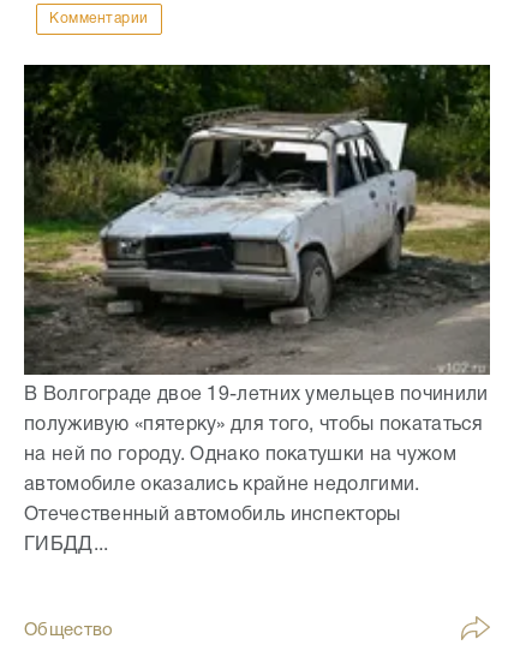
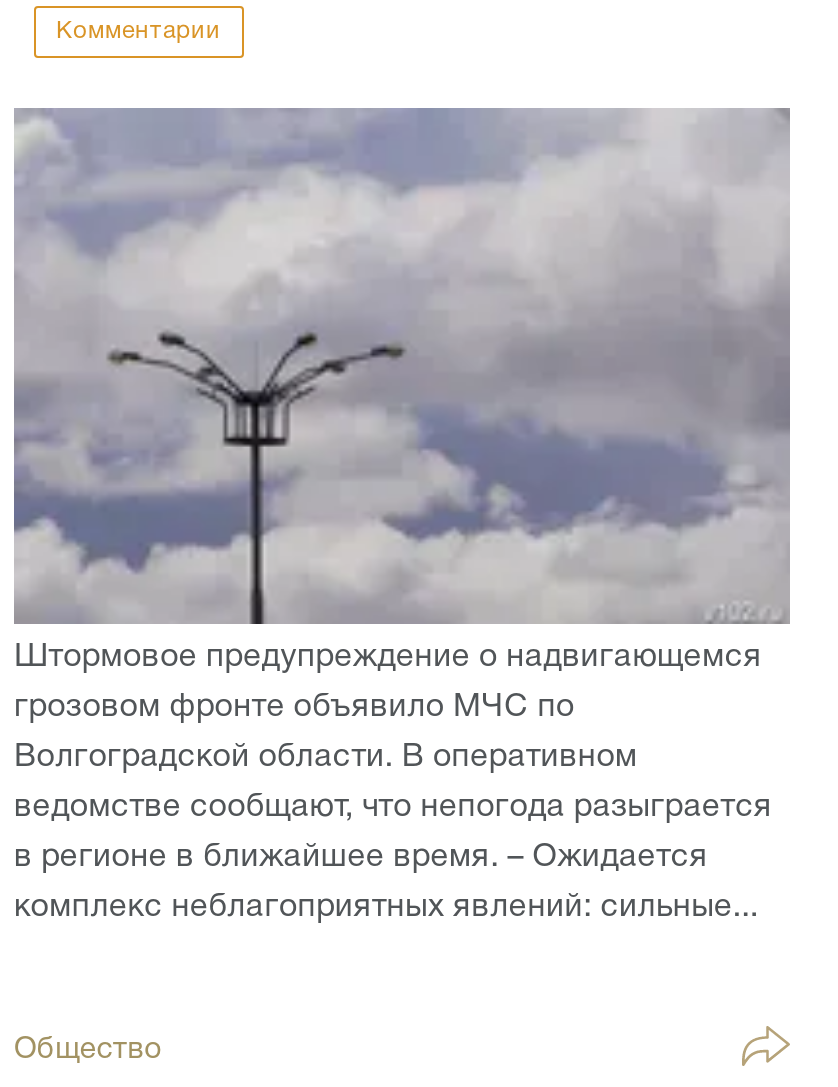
- [image]
- В Волгограде двое 19-летних умельцев починили
+ [image]
+ Штормовое предупреждение о надвигающемся

- полуживую «пятерку» для того, чтобы покататься
+ грозовом фронте объявило МЧС по

- на ней по городу. Однако покатушки на чужом
+ Волгоградской области. В оперативном

- автомобиле оказались крайне недолгими.
+ ведомстве сообщают, что непогода разыграется

- Отечественный автомобиль инспекторы
+ в регионе в ближайшее время. – Ожидается

- ГИБДД...
+ комплекс неблагоприятных явлений: сильные...
